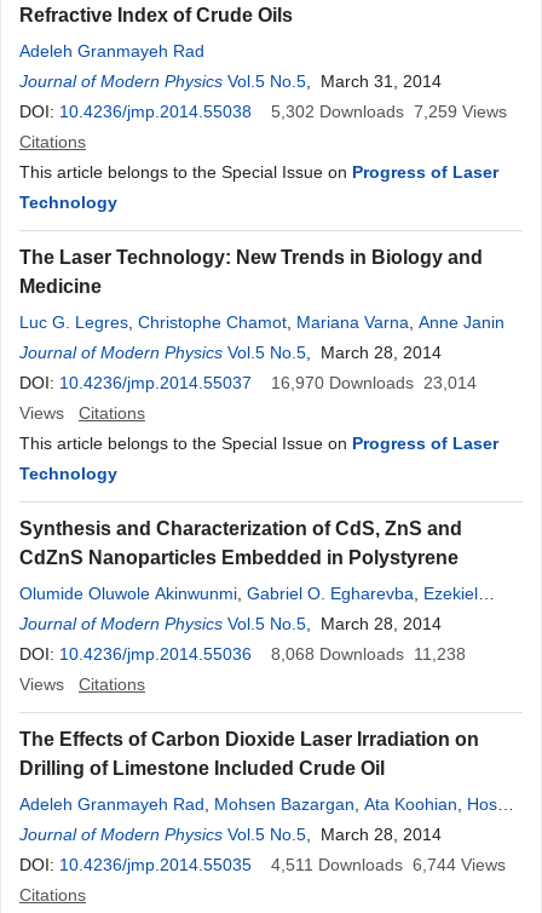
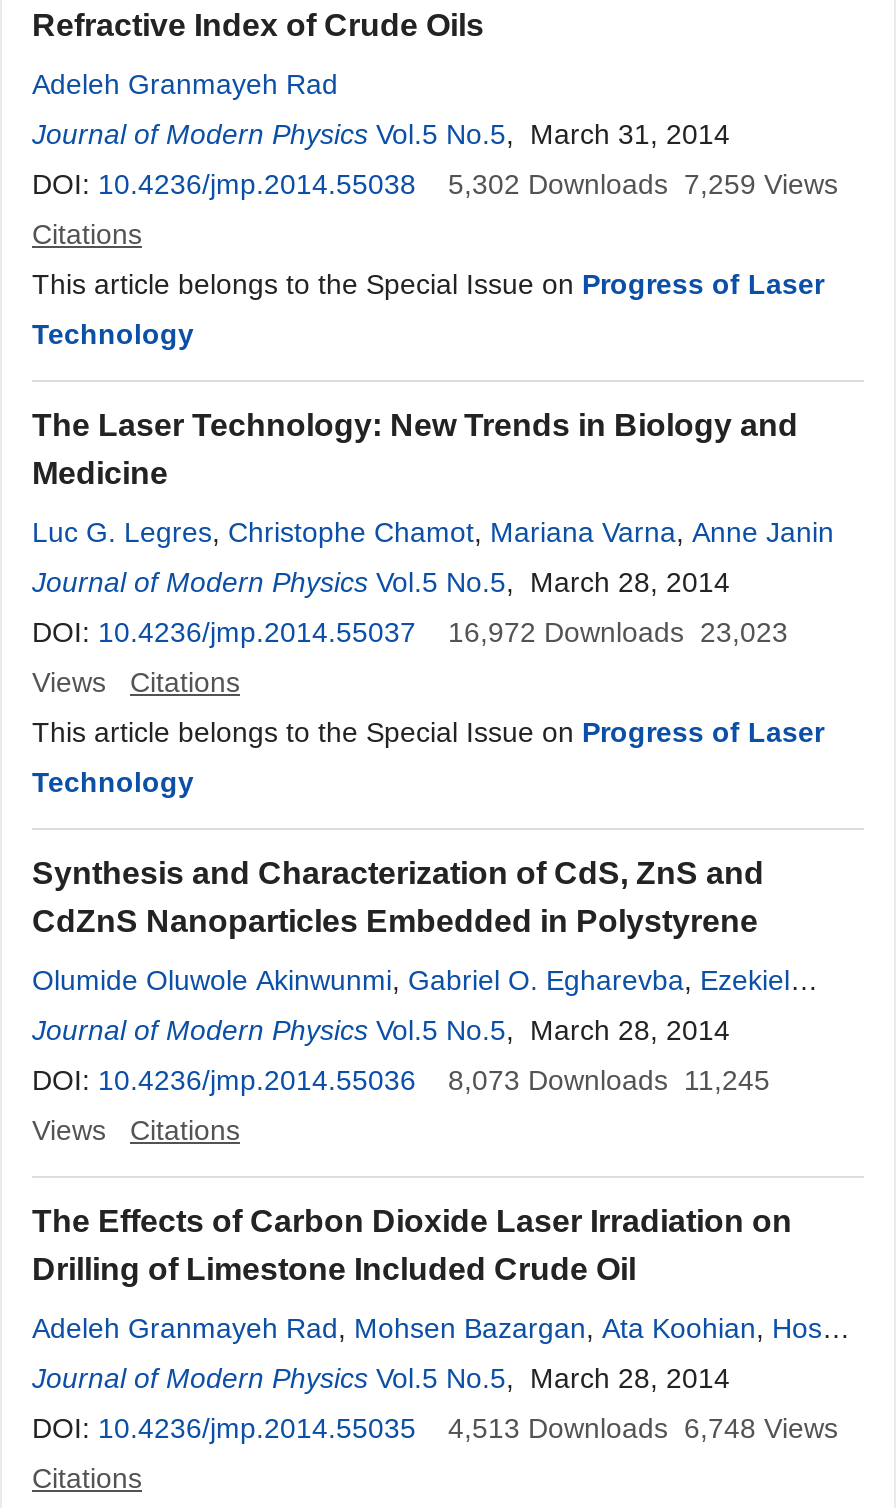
- DOI: 10.4236/jmp.2014.55037 16,970 Downloads 23,014
+ DOI: 10.4236/jmp.2014.55037 16,972 Downloads 23,023

- DOI: 10.4236/jmp.2014.55036 8,068 Downloads 11,238
+ DOI: 10.4236/jmp.2014.55036 8,073 Downloads 11,245

- 4,511 Downloads 6,744 Views
+ 4,513 Downloads 6,748 Views
